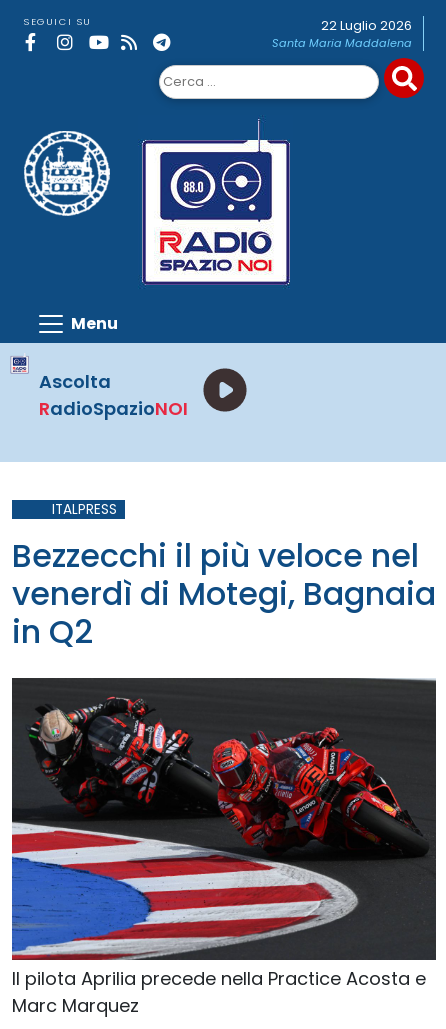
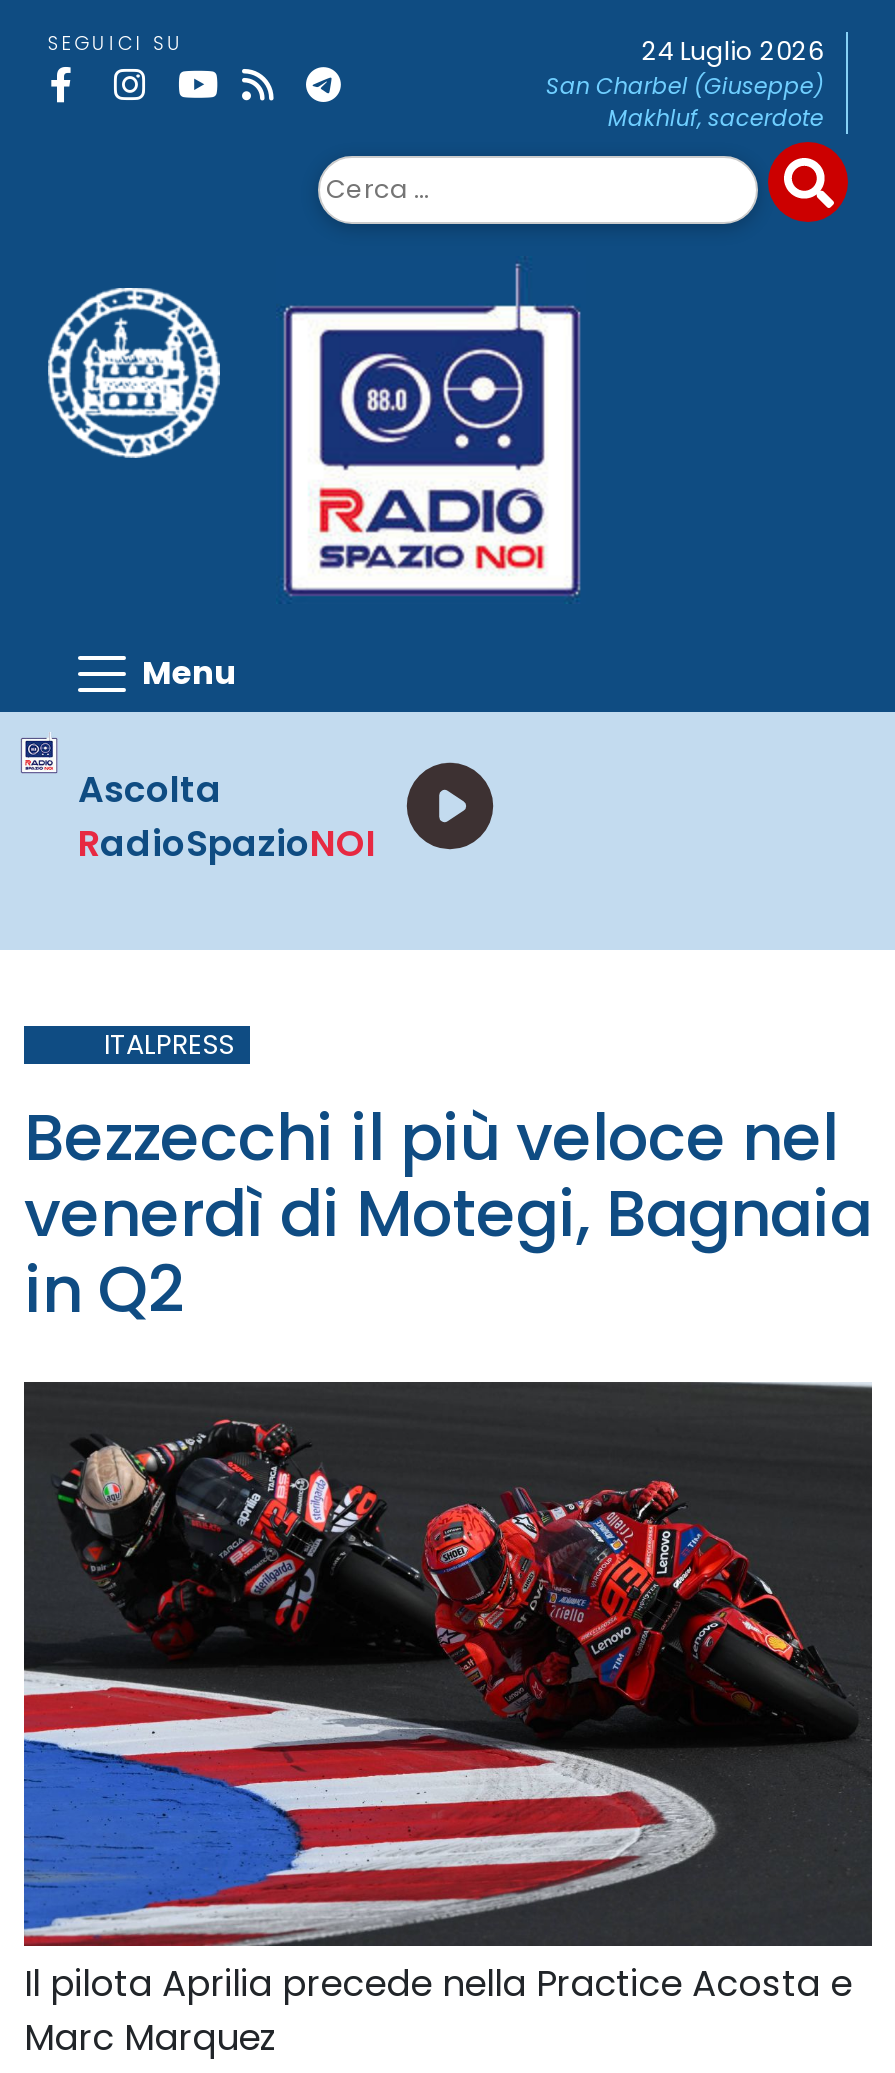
- 22 Luglio 2026
- Santa Maria Maddalena
+ 24 Luglio 2026
+ San Charbel (Giuseppe)
+ Makhluf, sacerdote
